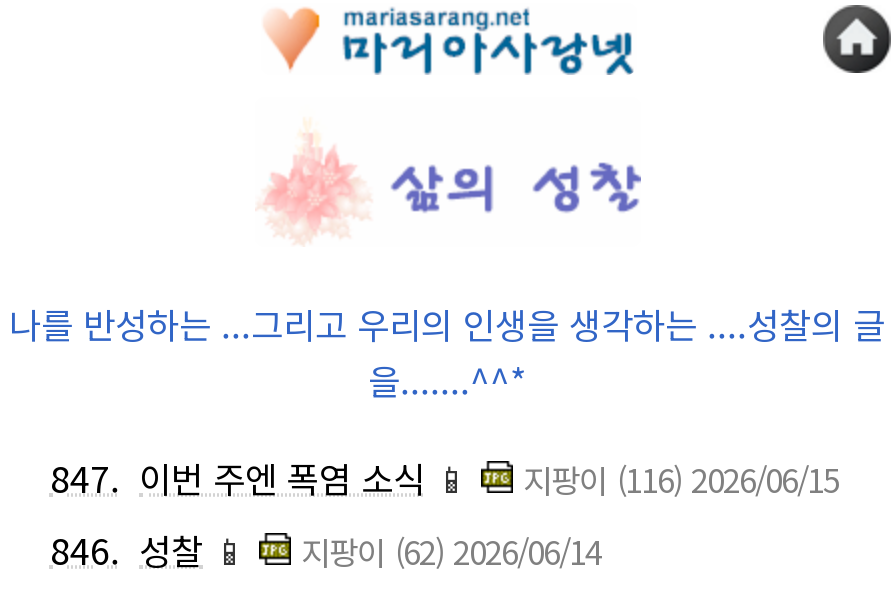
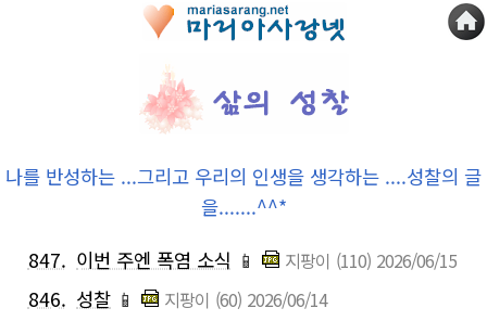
- 지팡이 (116) 2026/06/15
+ 지팡이 (110) 2026/06/15

- 지팡이 (62) 2026/06/14
+ 지팡이 (60) 2026/06/14
